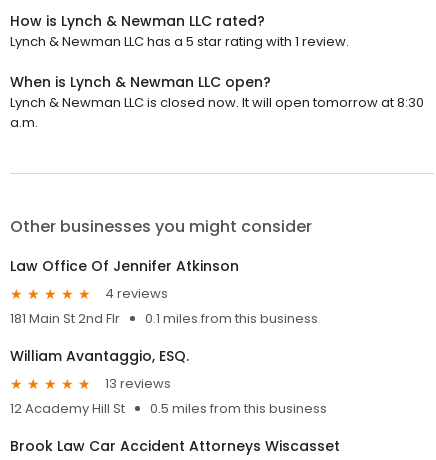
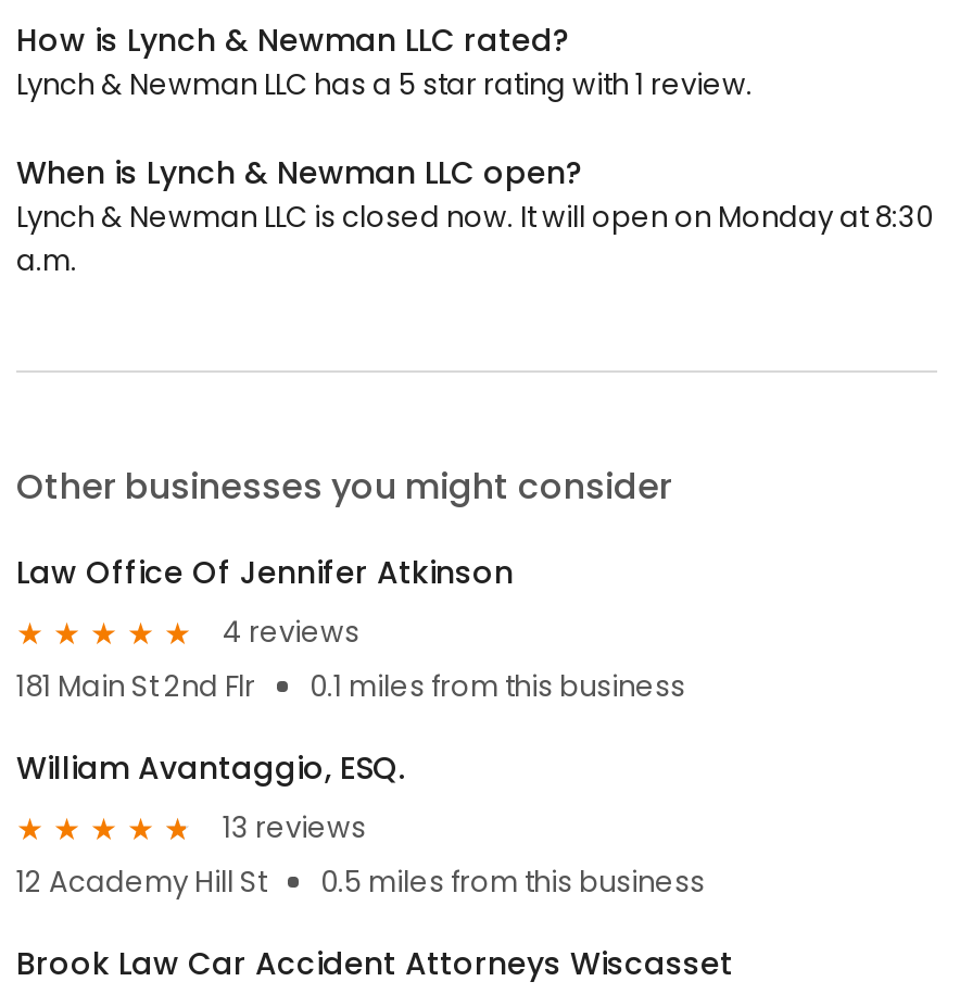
- Lynch & Newman LLC is closed now. It will open tomorrow at 8:30
+ Lynch & Newman LLC is closed now. It will open on Monday at 8:30
